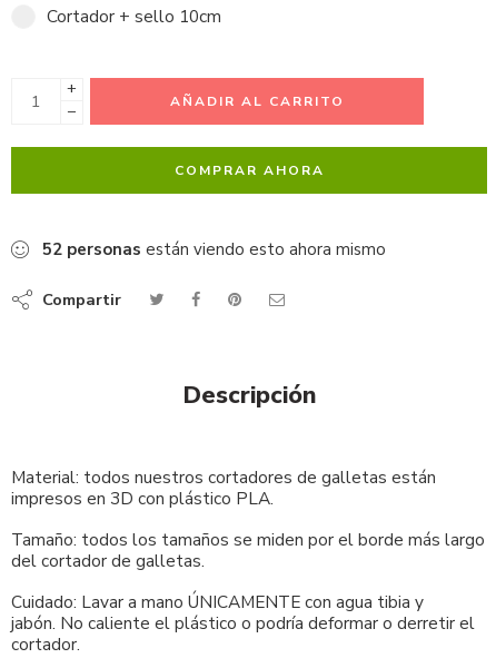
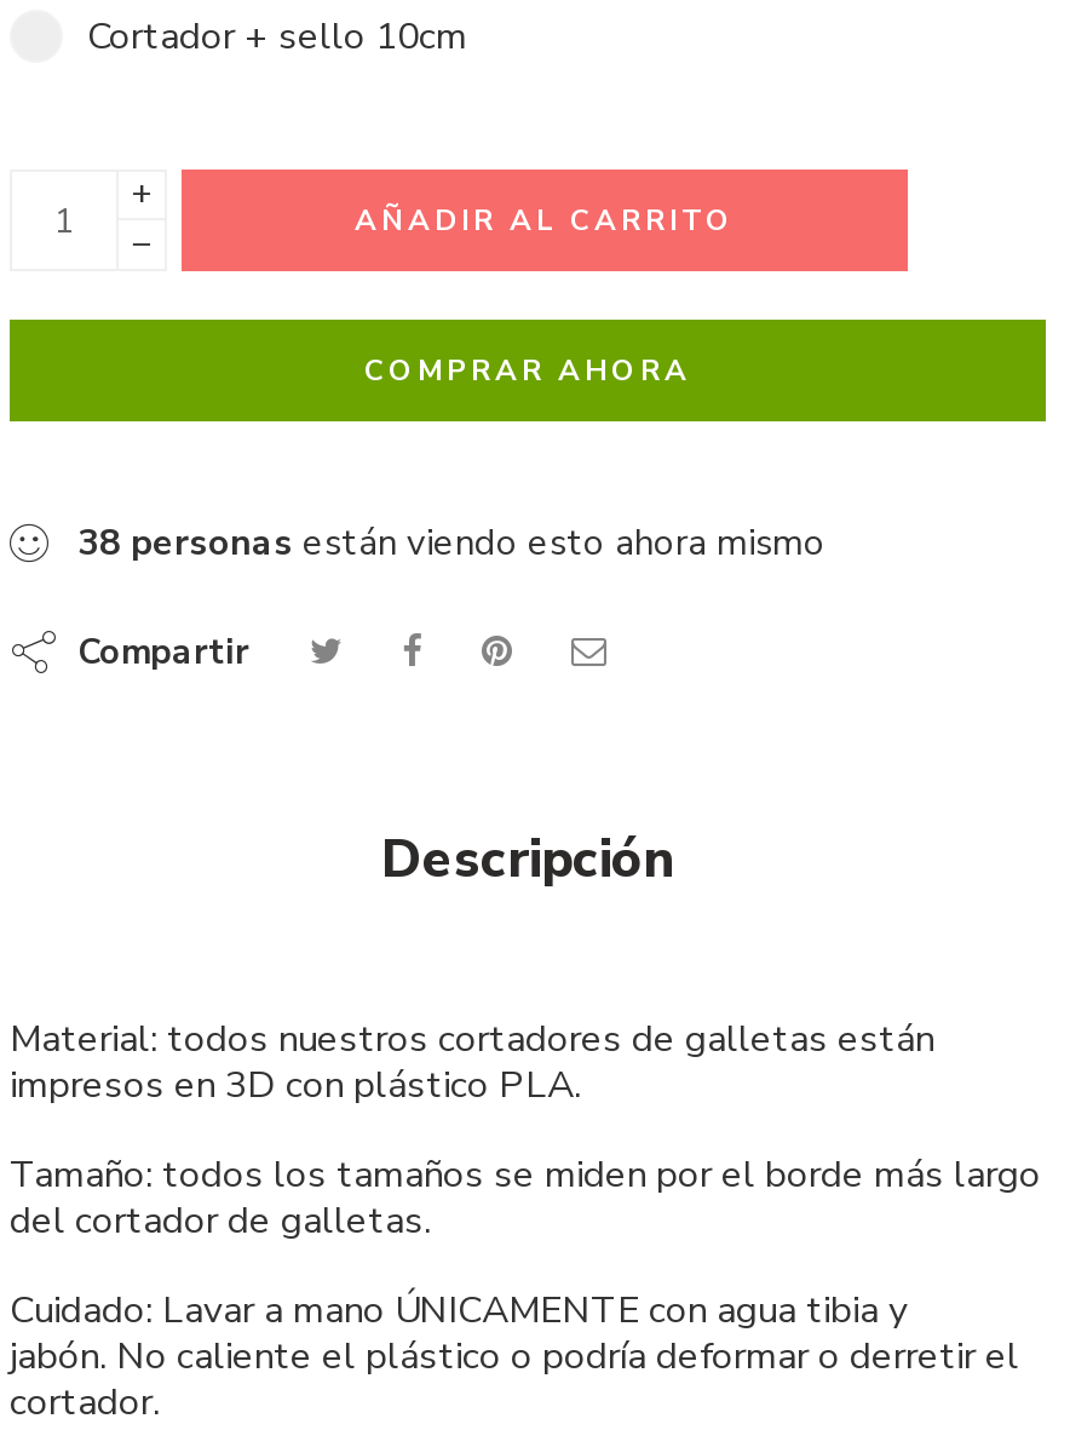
- 52 personas están viendo esto ahora mismo
+ 38 personas están viendo esto ahora mismo
